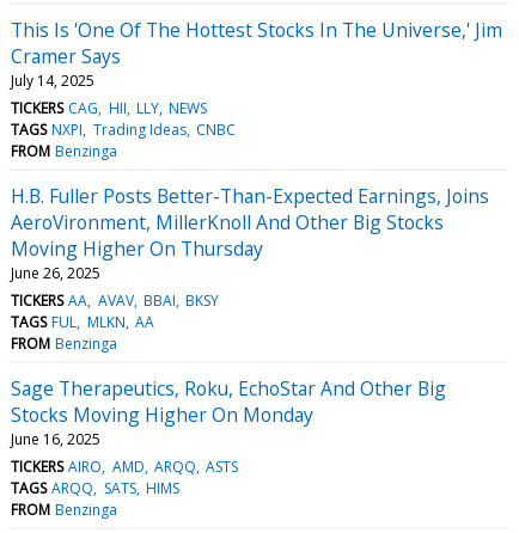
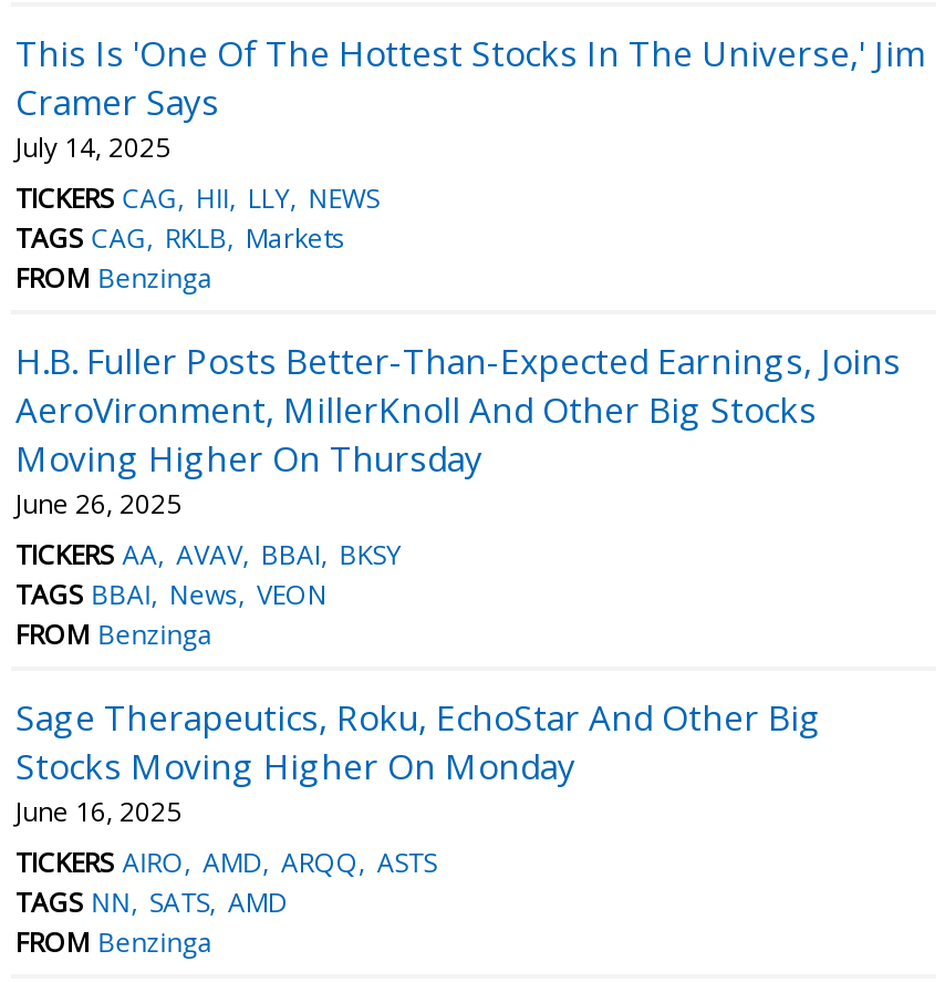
- TAGS NXPI Trading Ideas CNBC
+ TAGS CAG RKLB Markets

- TAGS FUL MLKN AA
+ TAGS BBAI News VEON

- TAGS ARQQ SATS HIMS
+ TAGS NN SATS AMD
